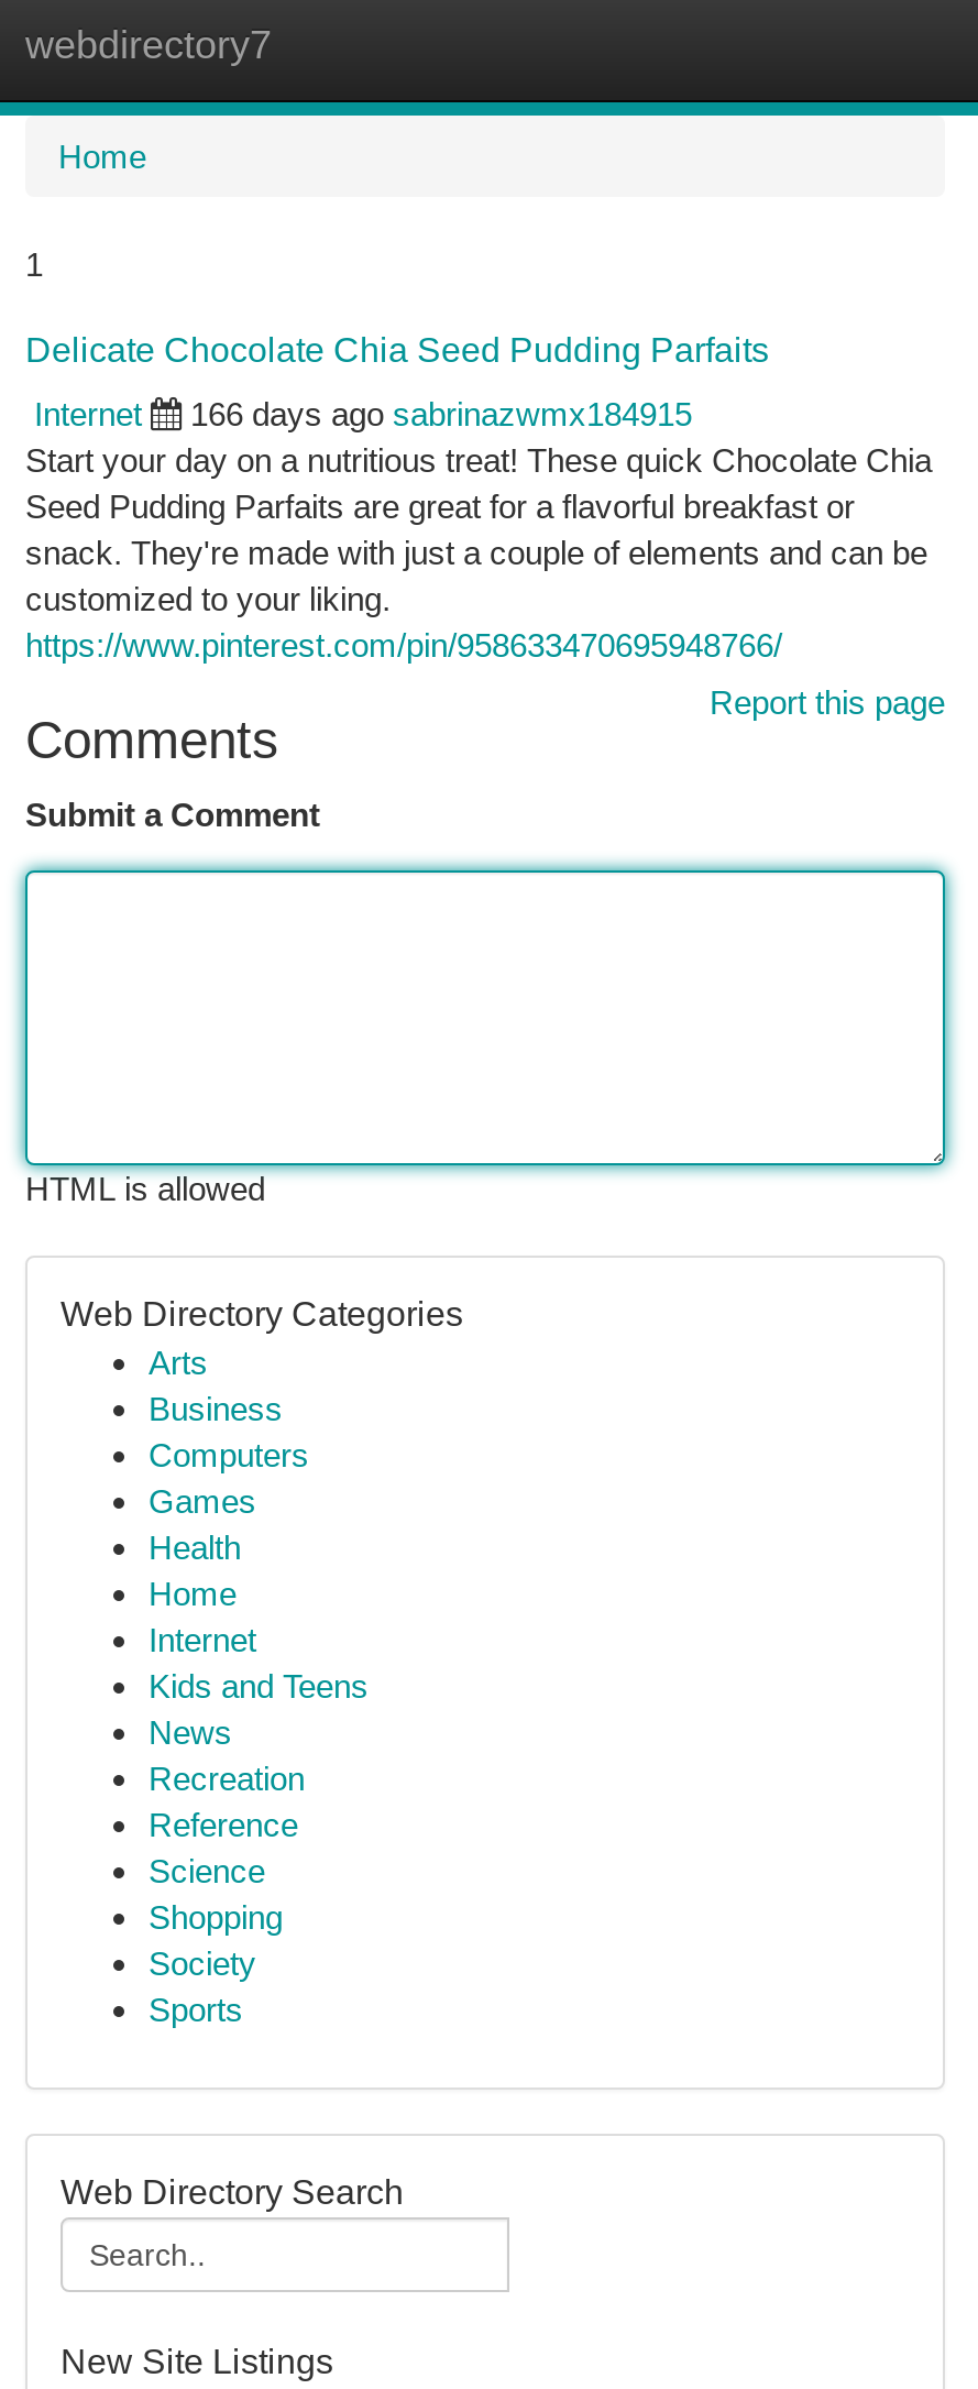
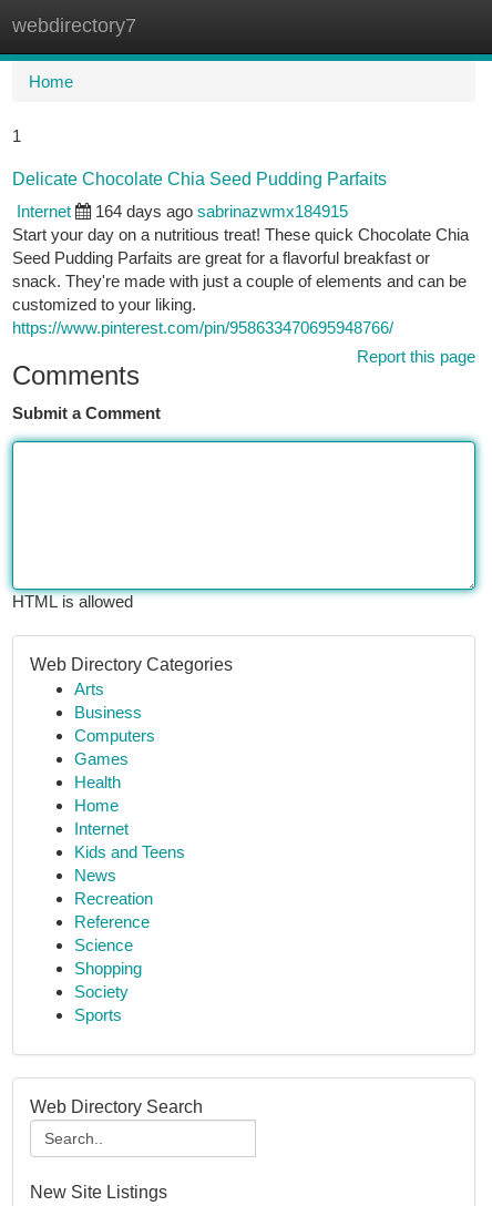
- 166 days ago sabrinazwmx184915
+ 164 days ago sabrinazwmx184915
